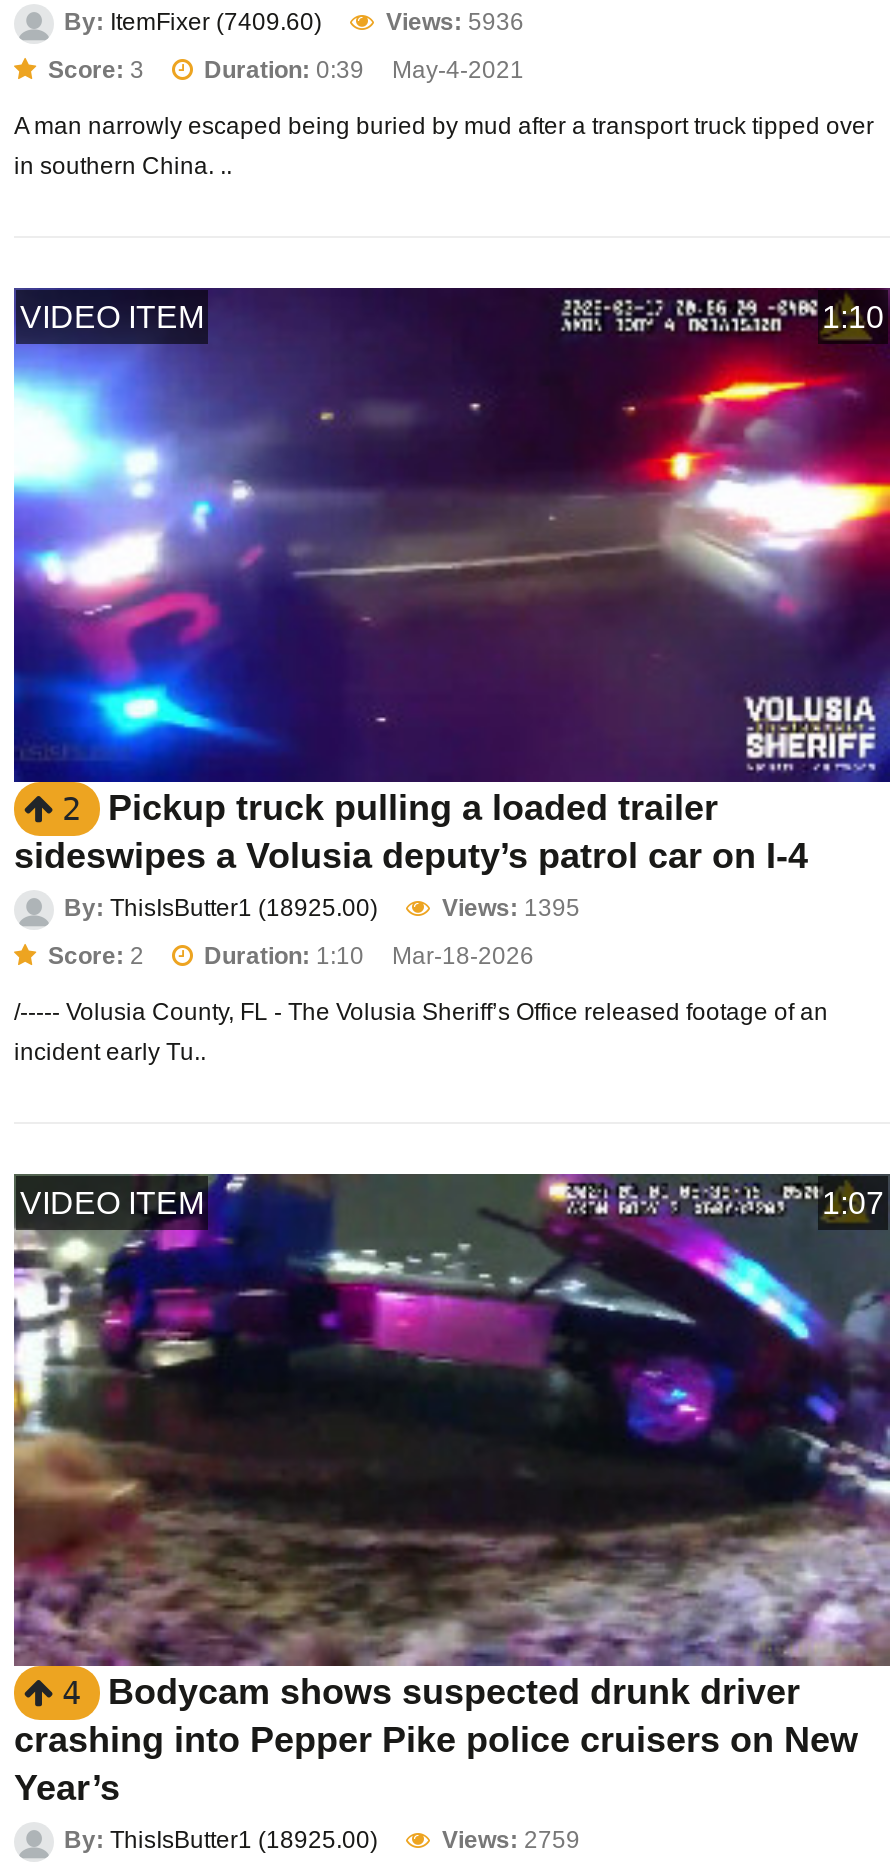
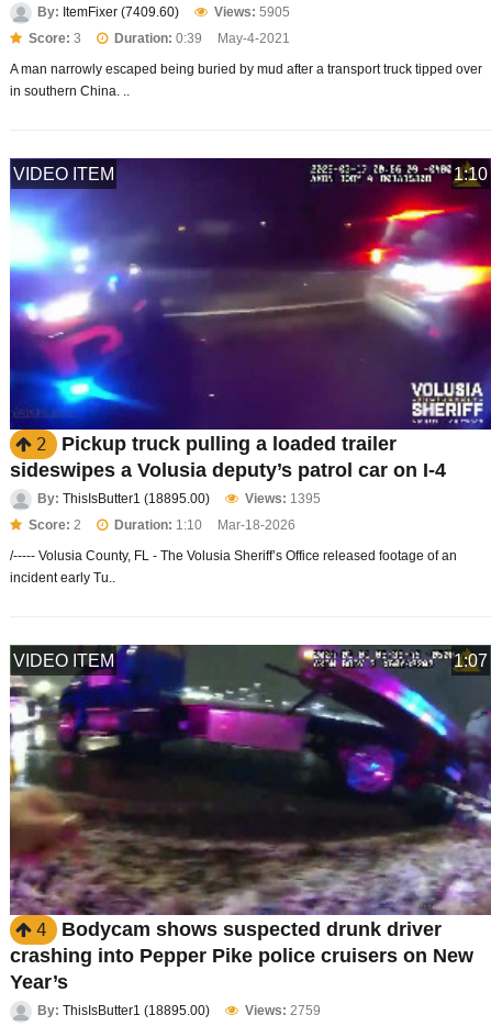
- Views: 5936
+ Views: 5905

- By: ThisIsButter1 (18925.00)
+ By: ThisIsButter1 (18895.00)

- By: ThisIsButter1 (18925.00)
+ By: ThisIsButter1 (18895.00)
